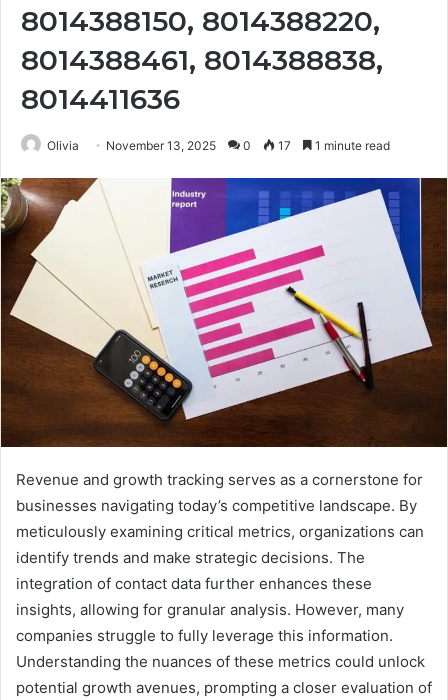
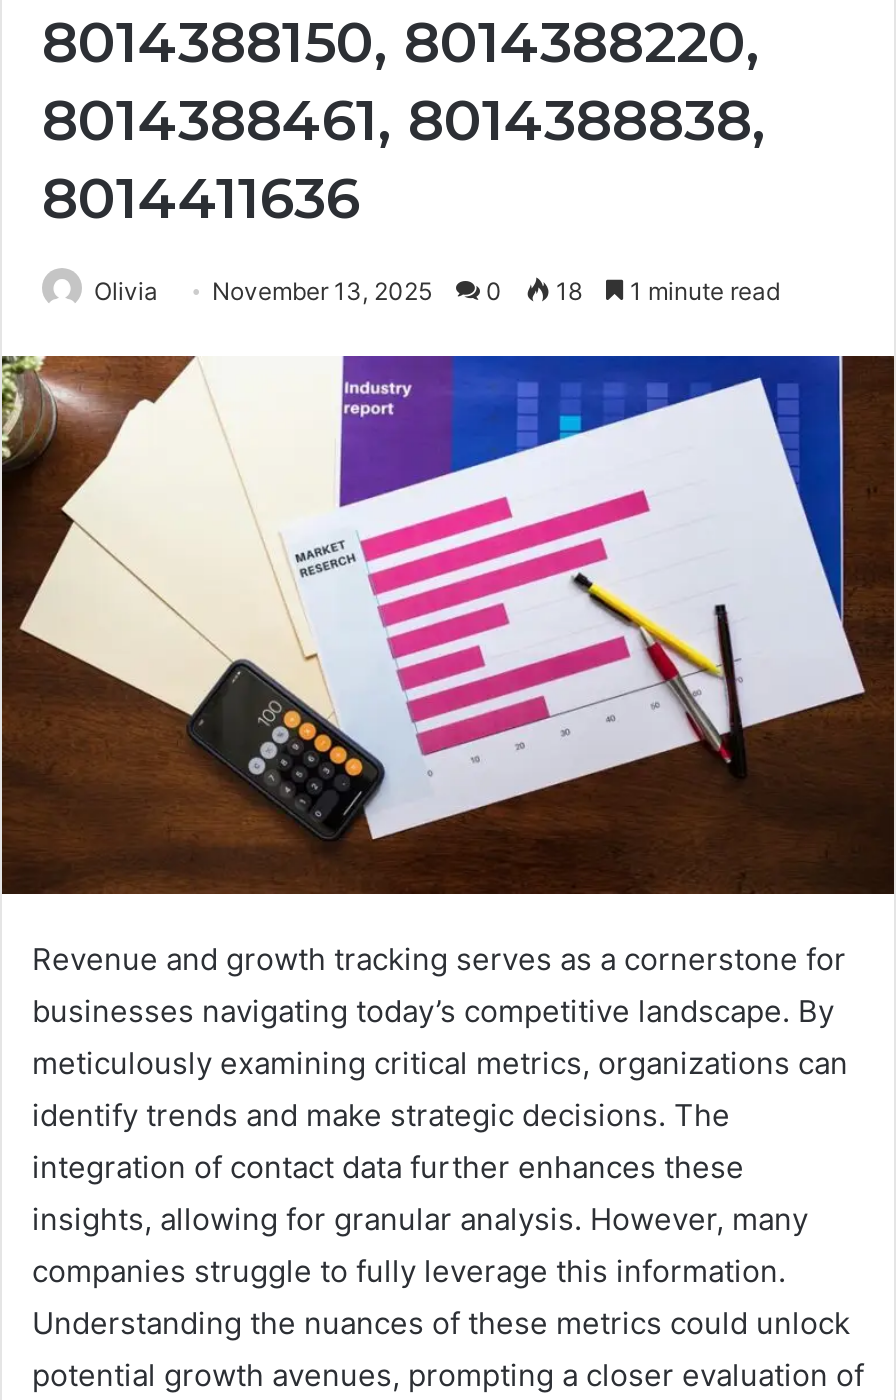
- Olivia November 13, 2025 0 17 1 minute read
+ Olivia November 13, 2025 0 18 1 minute read
